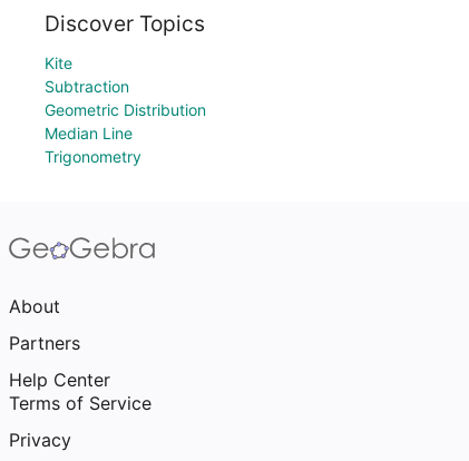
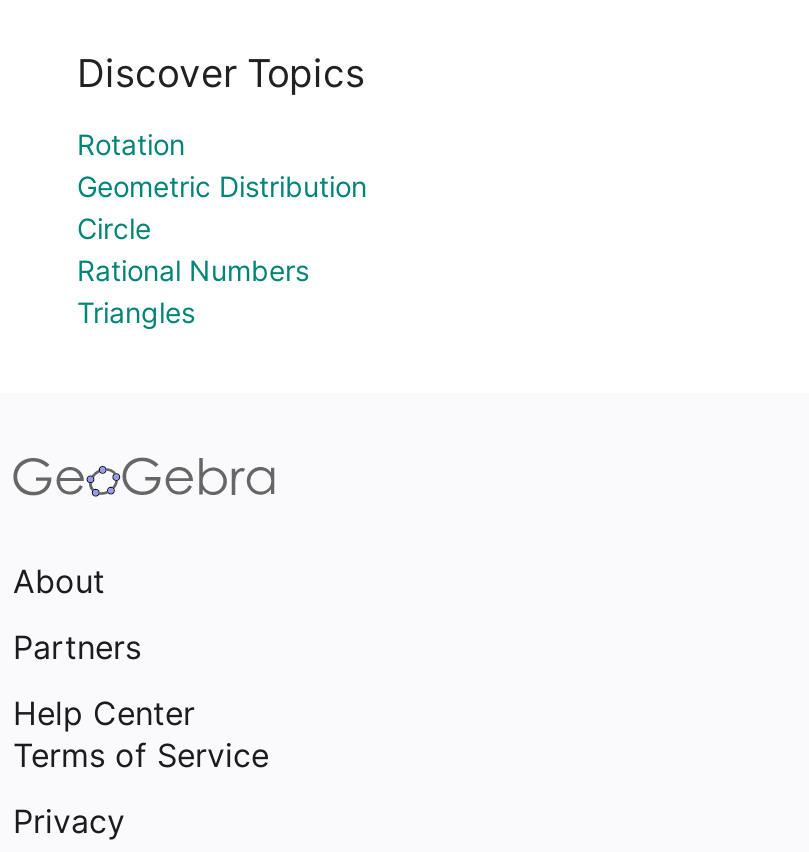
- Kite
- Subtraction
+ Rotation

moved up: Geometric Distribution

- Median Line
- Trigonometry
+ Circle
+ Rational Numbers
+ Triangles
